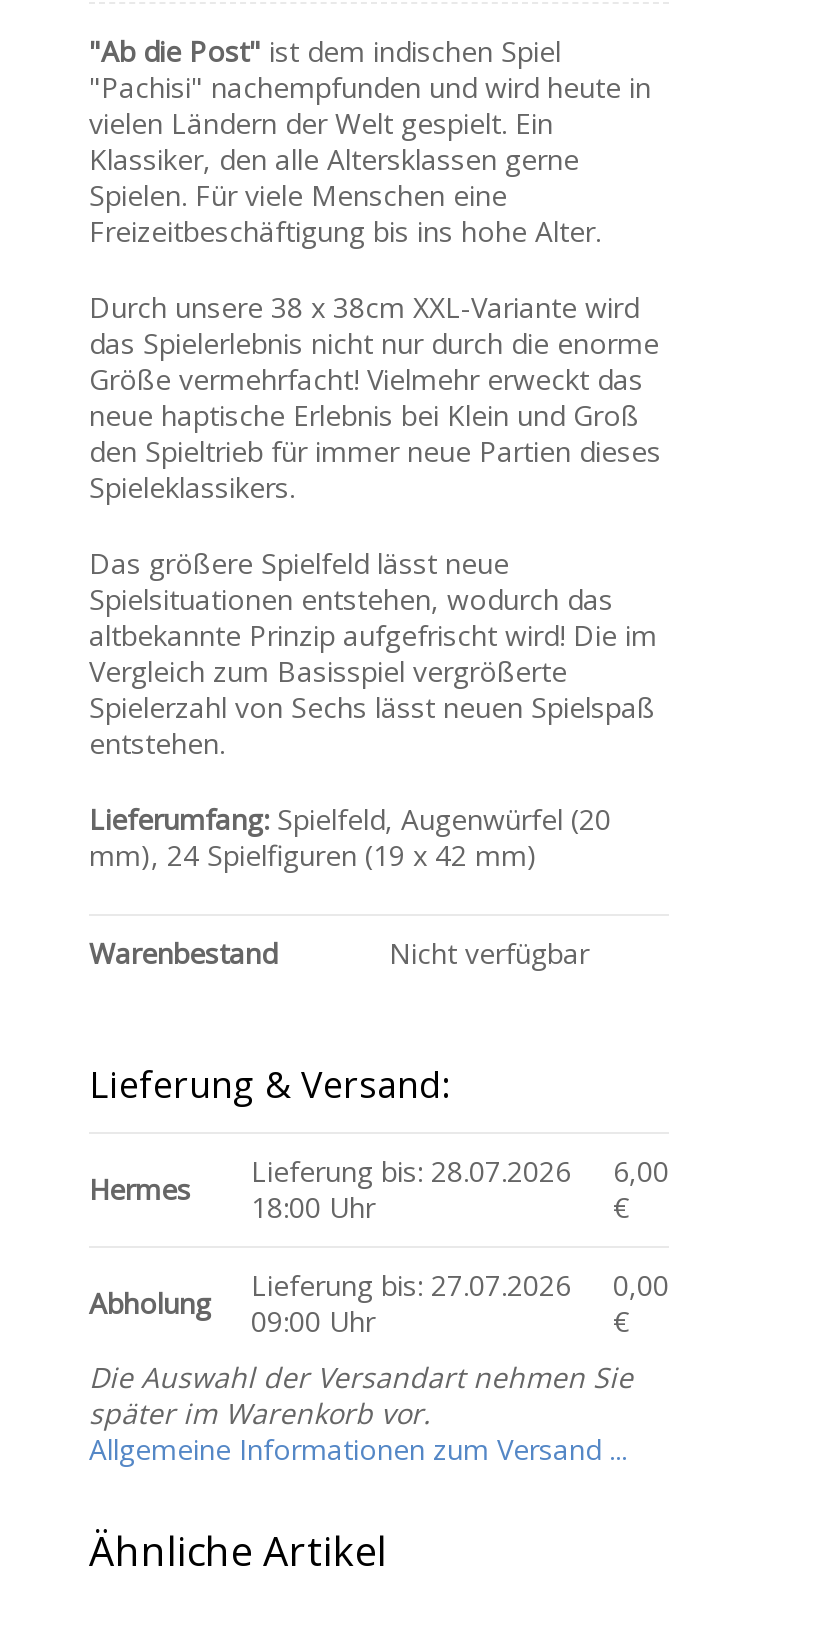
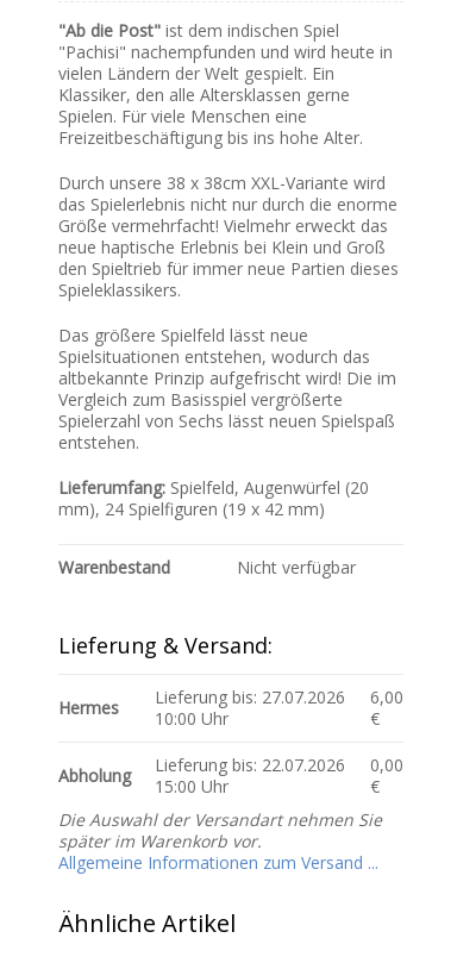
- Lieferung bis: 28.07.2026

- 18:00 Uhr
+ 10:00 Uhr

moved up: Lieferung bis: 27.07.2026

+ Lieferung bis: 22.07.2026

- 09:00 Uhr
+ 15:00 Uhr
